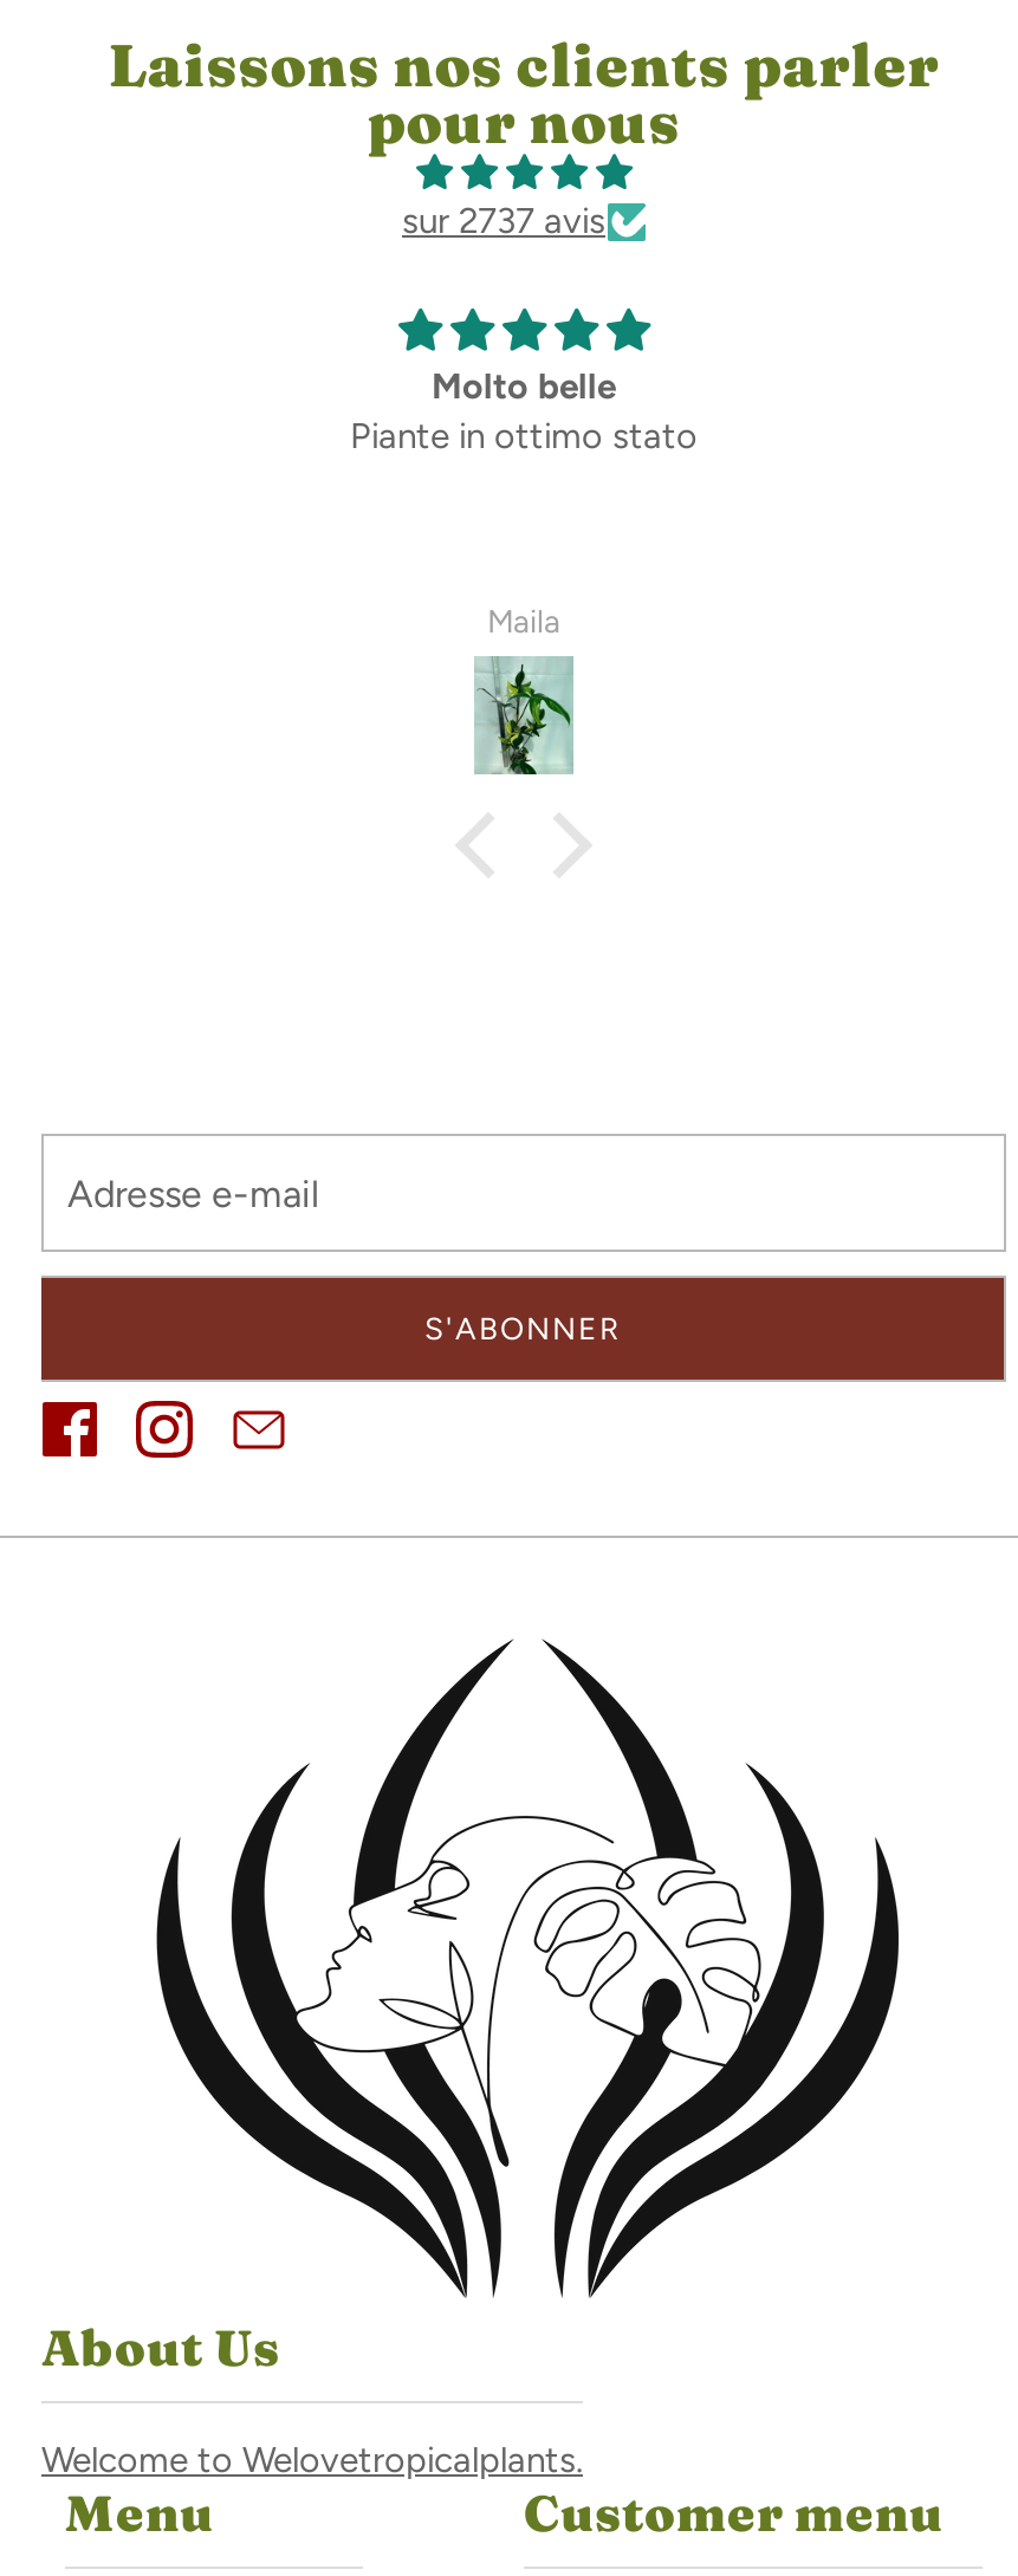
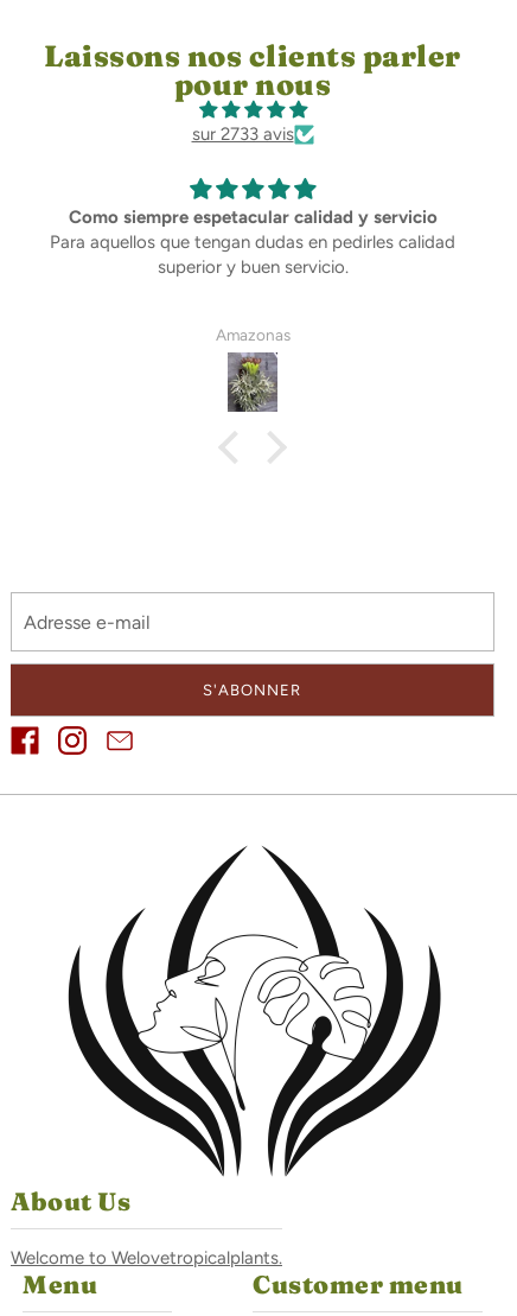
- sur 2737 avis
+ sur 2733 avis

- Molto belle
- Piante in ottimo stato
+ Como siempre espetacular calidad y servicio
+ Para aquellos que tengan dudas en pedirles calidad
+ superior y buen servicio.

- Maila
+ Amazonas

- [image]
+ [image]
